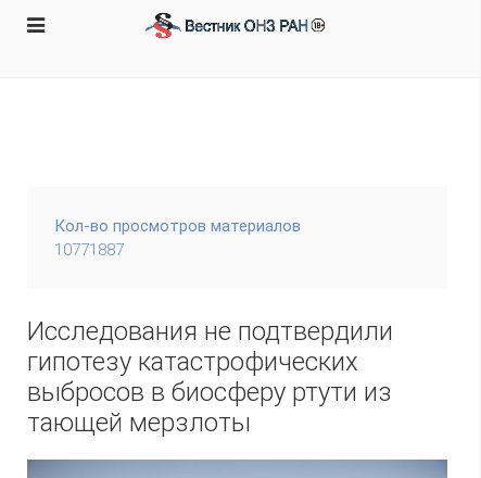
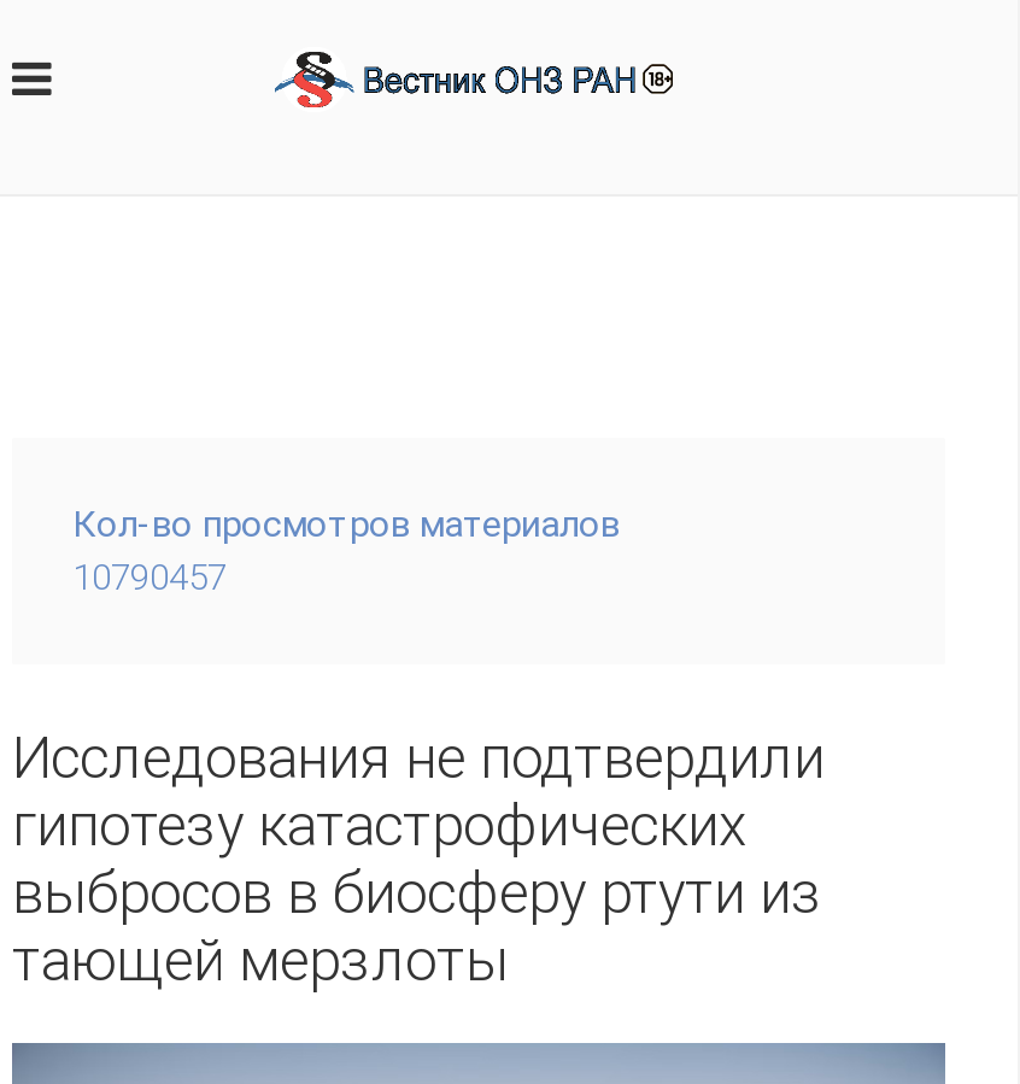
- 10771887
+ 10790457
